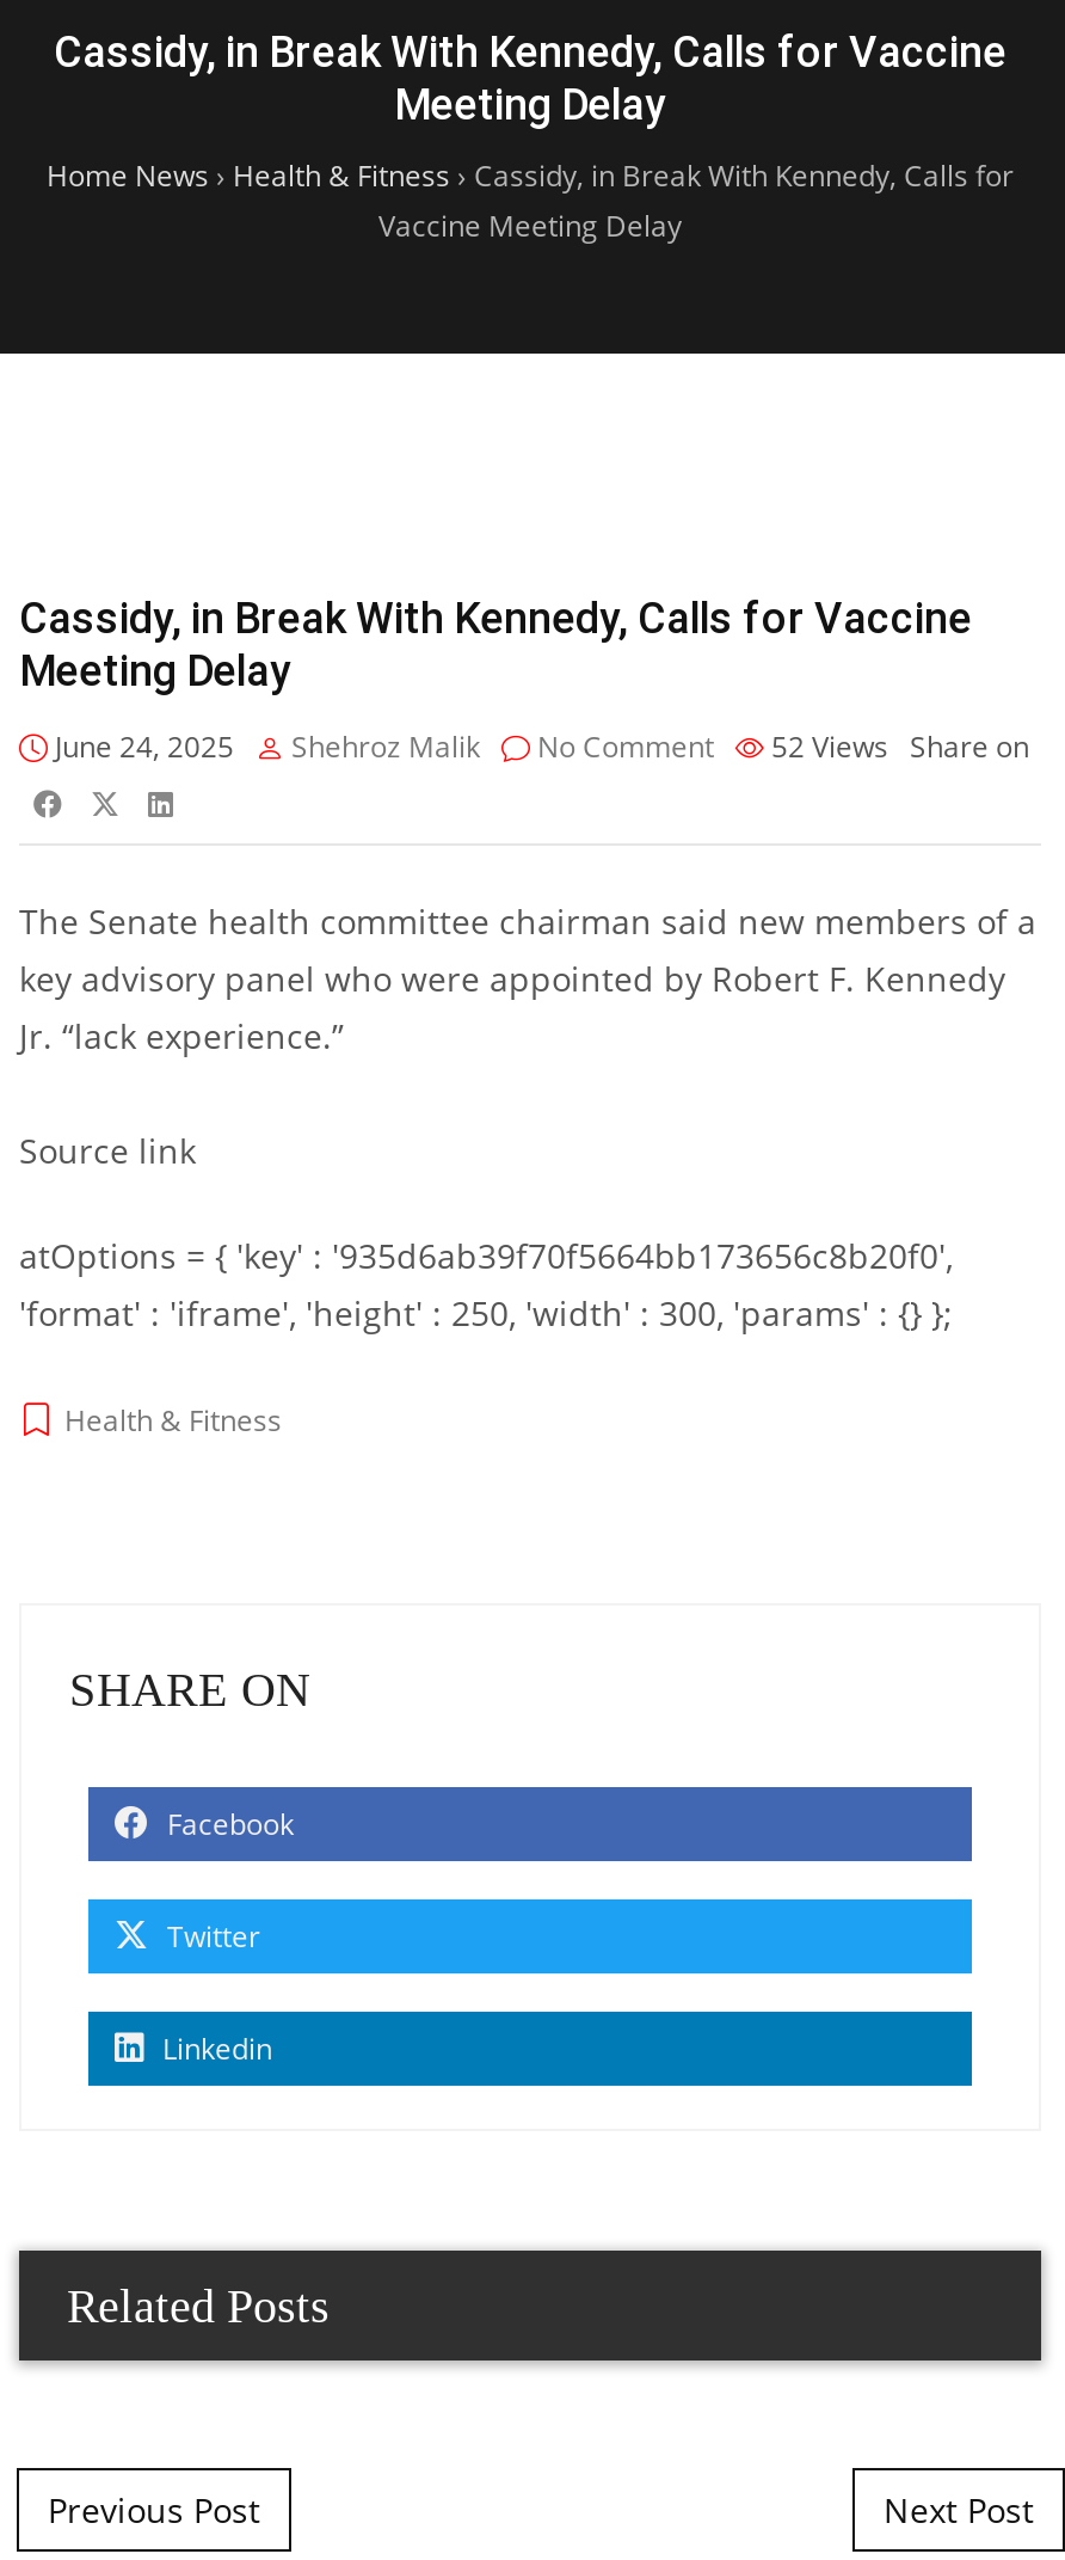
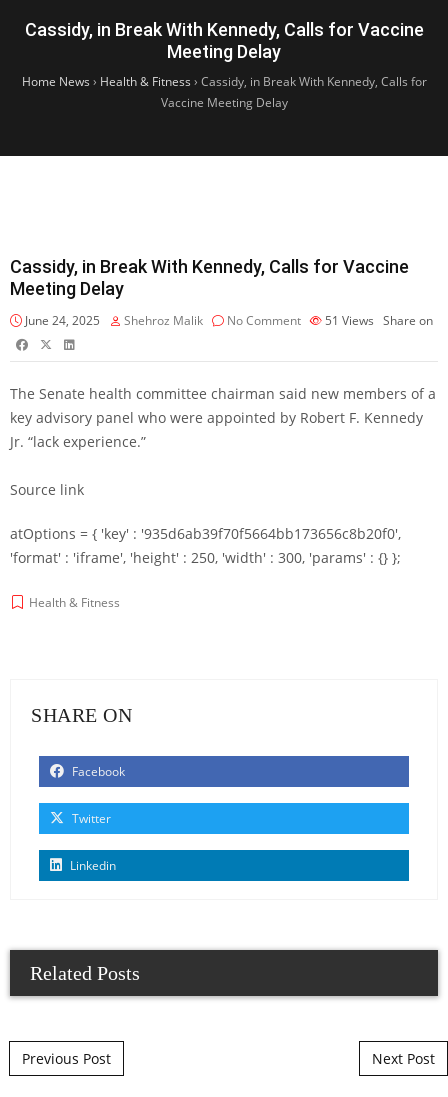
- 52 Views Share on
+ 51 Views Share on
